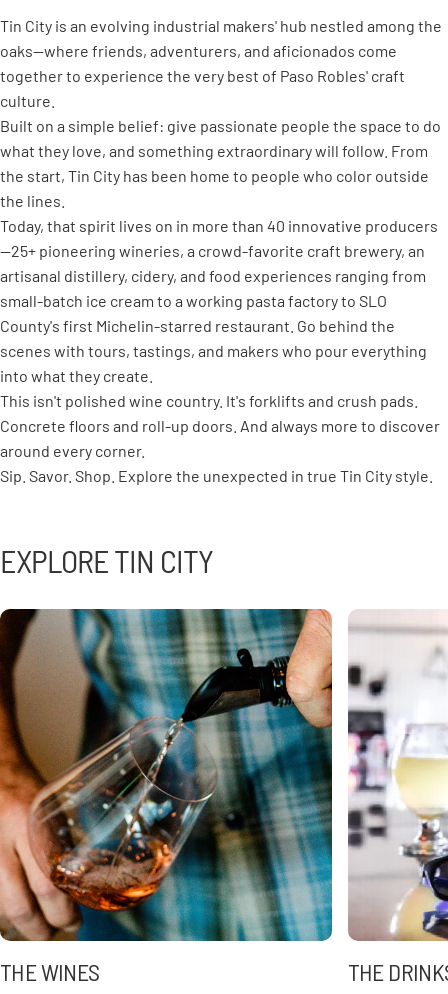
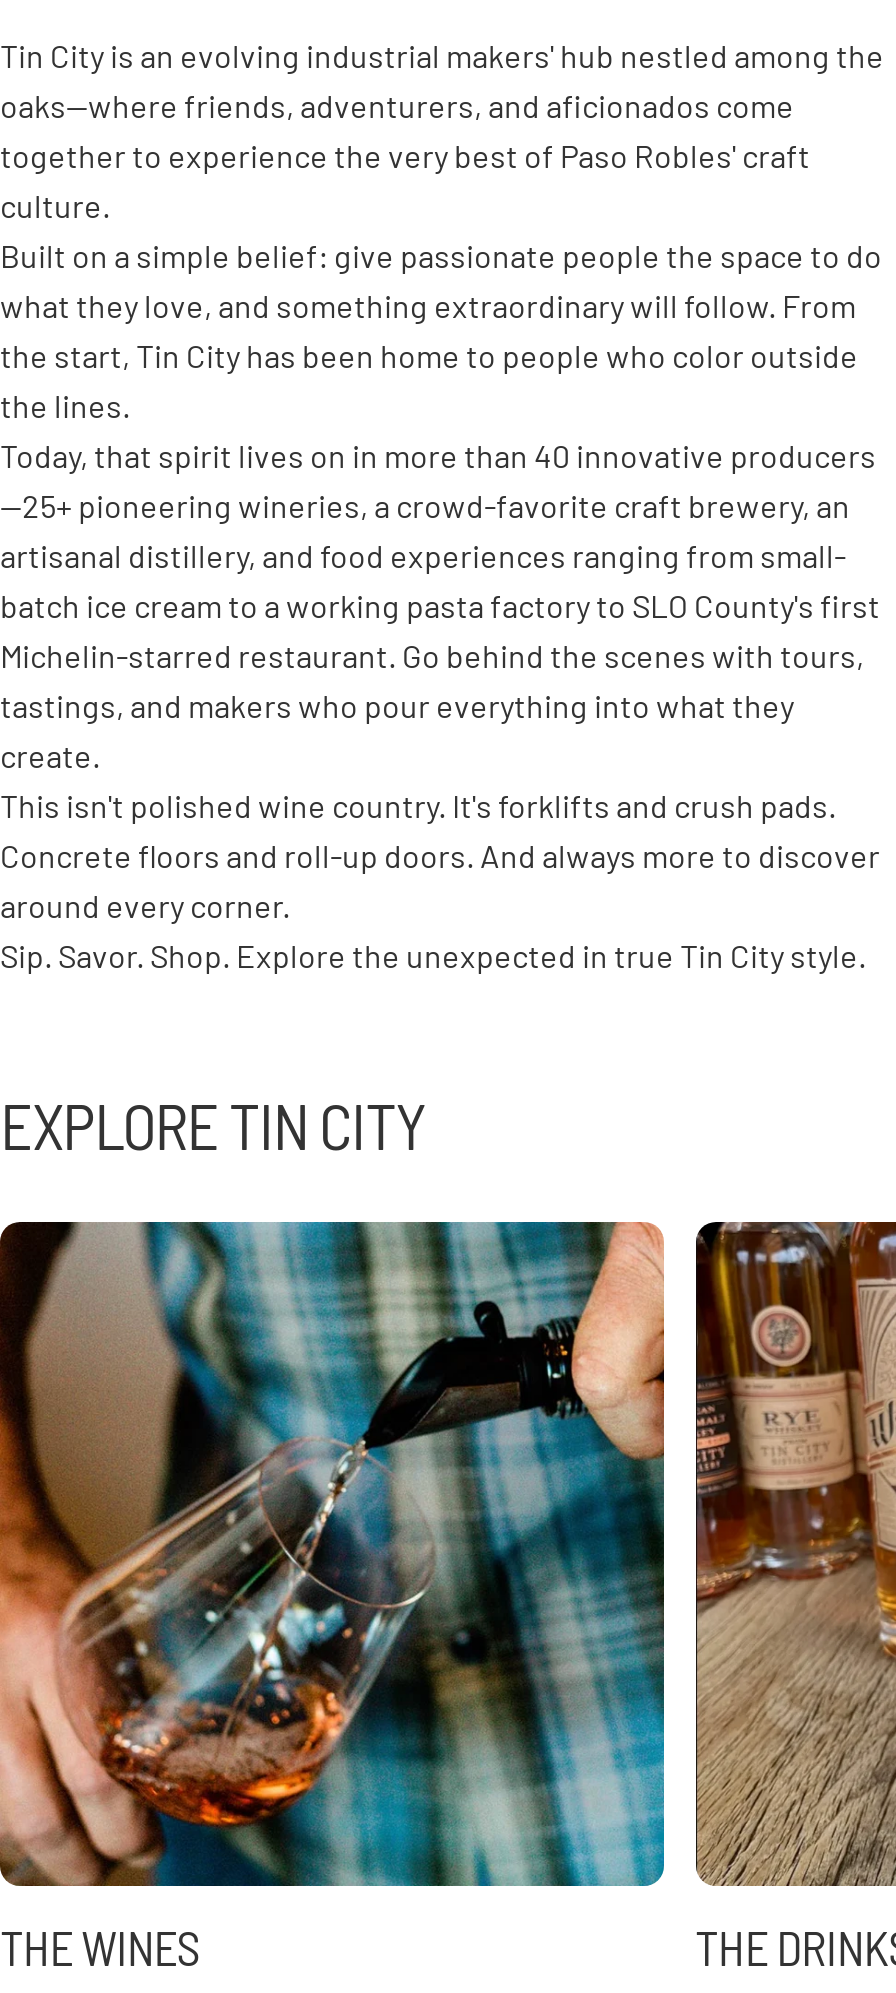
- artisanal distillery, cidery, and food experiences ranging from
- small-batch ice cream to a working pasta factory to SLO
- County's first Michelin-starred restaurant. Go behind the
- scenes with tours, tastings, and makers who pour everything
- into what they create.
+ artisanal distillery, and food experiences ranging from small-
+ batch ice cream to a working pasta factory to SLO County's first
+ Michelin-starred restaurant. Go behind the scenes with tours,
+ tastings, and makers who pour everything into what they
+ create.

- [image]
+ [image]
